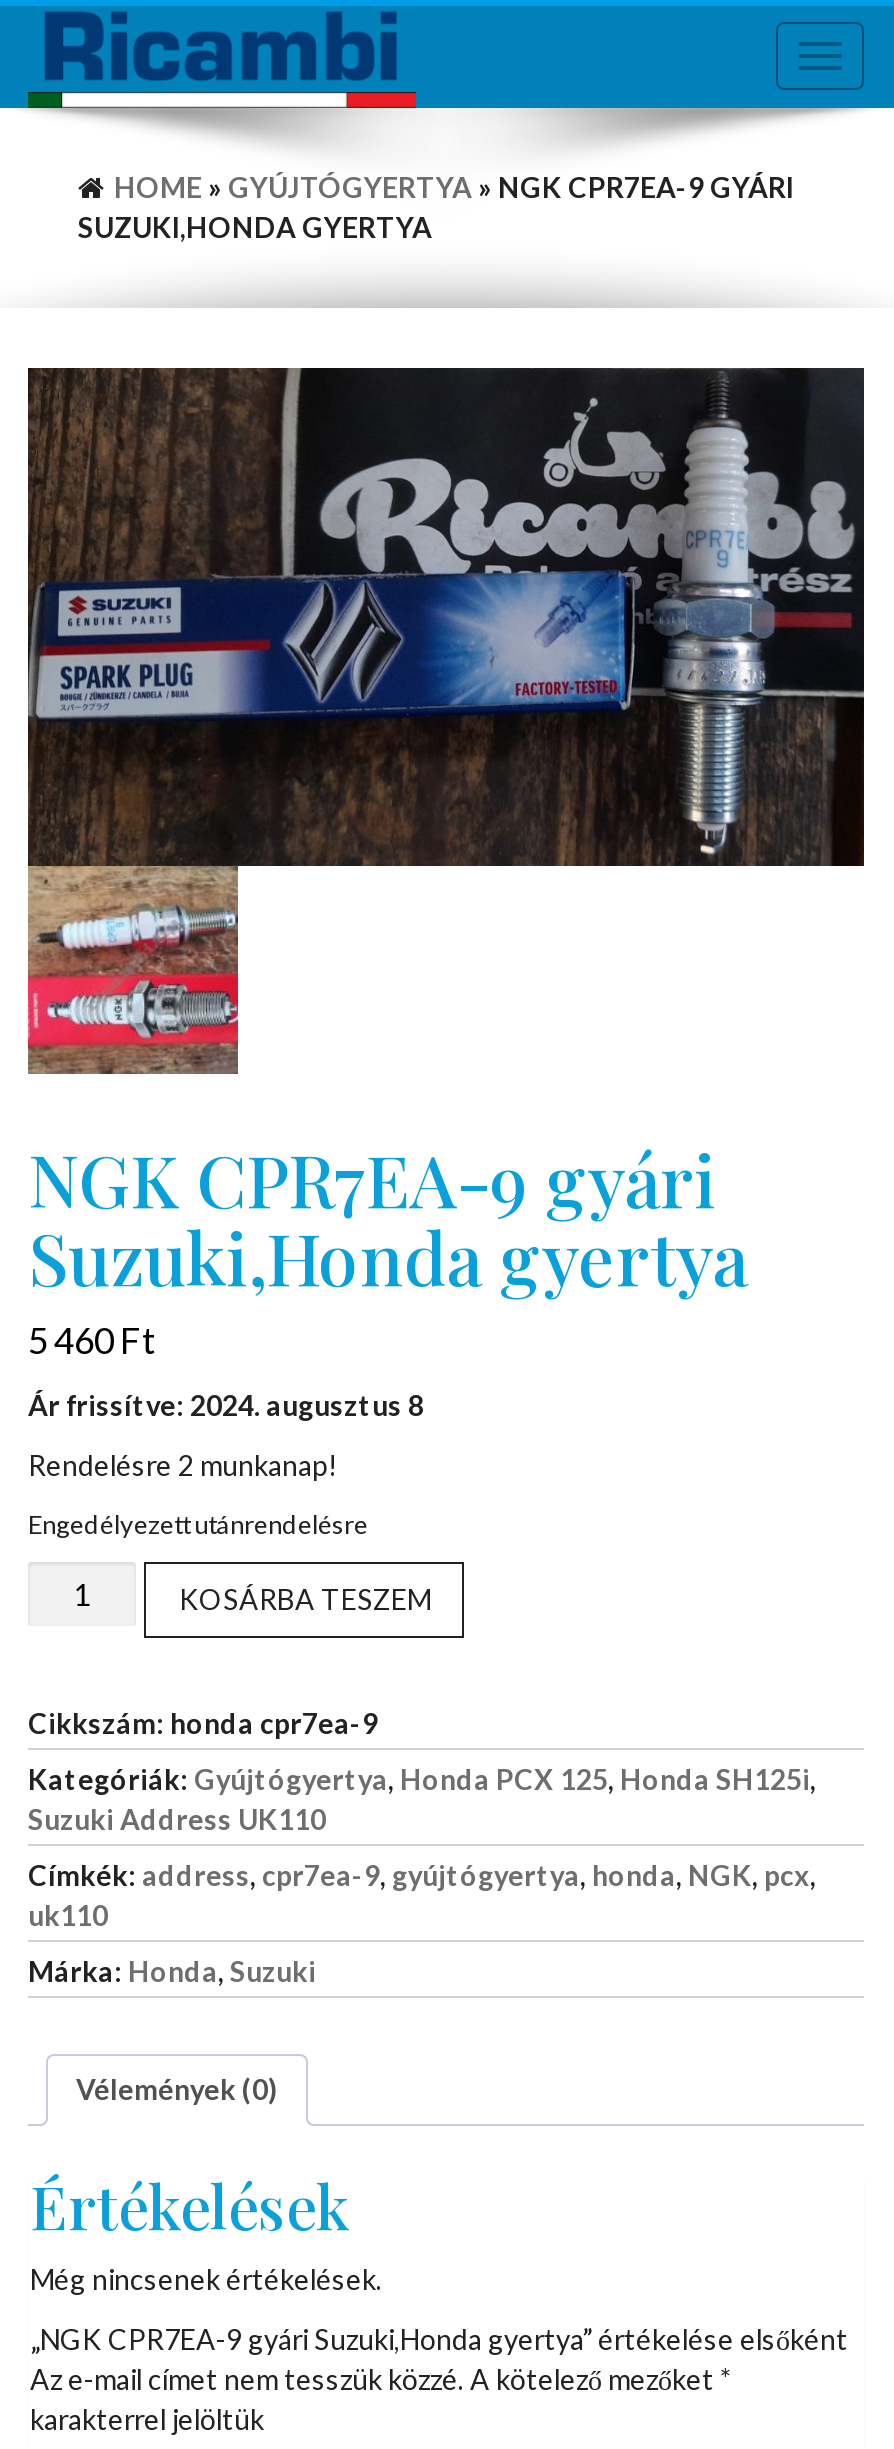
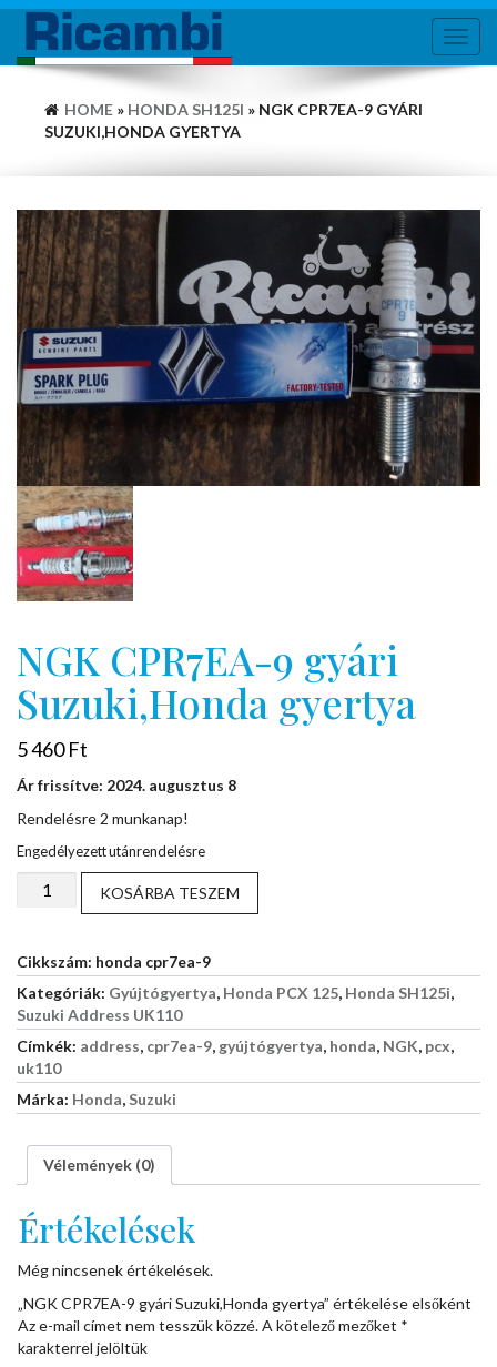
- HOME» GYÚJTÓGYERTYA» NGK CPR7EA-9 GYÁRI
+ HOME» HONDA SH125I» NGK CPR7EA-9 GYÁRI
